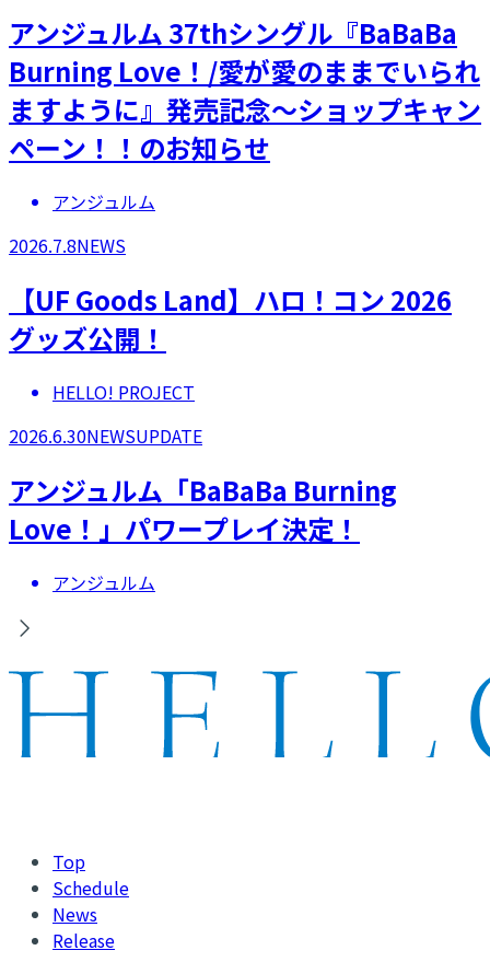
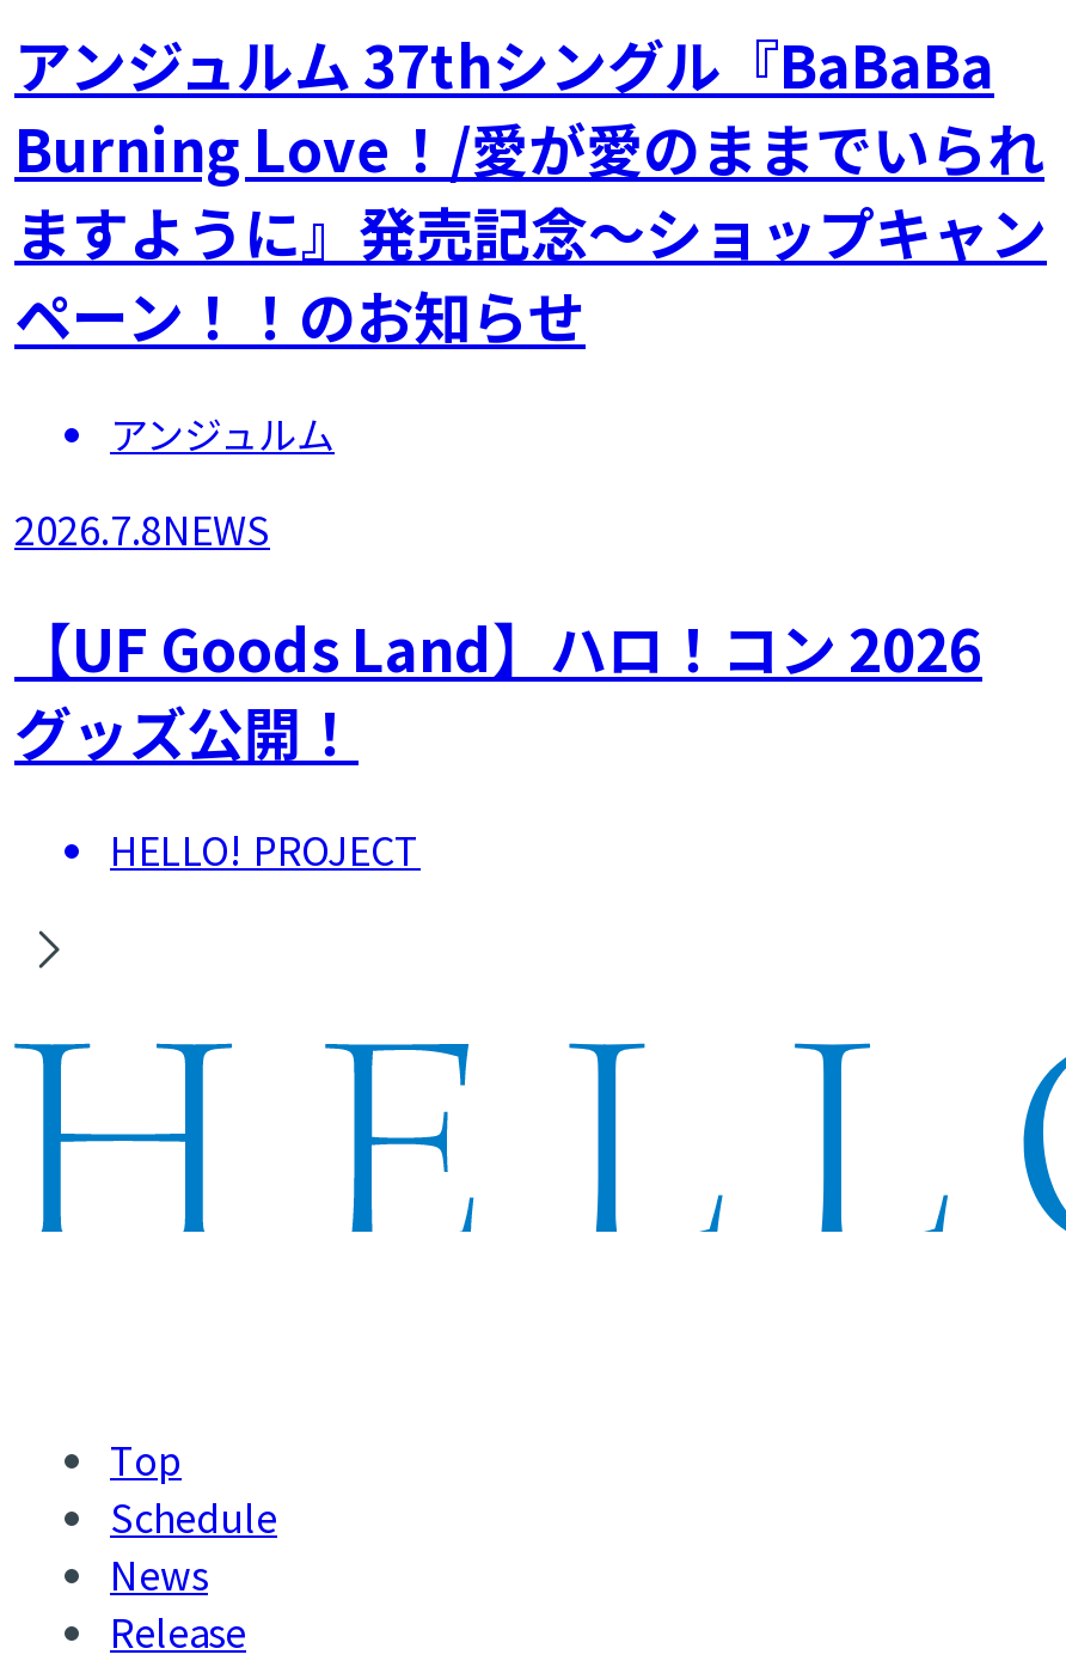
- 2026.6.30NEWSUPDATE
- アンジュルム「BaBaBa Burning
- Love！」パワープレイ決定！
- アンジュルム
